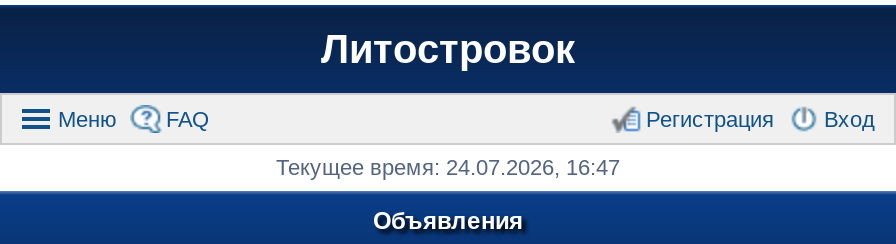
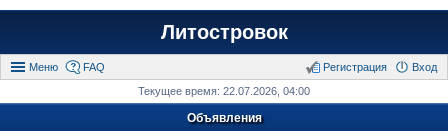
- Текущее время: 24.07.2026, 16:47
+ Текущее время: 22.07.2026, 04:00
